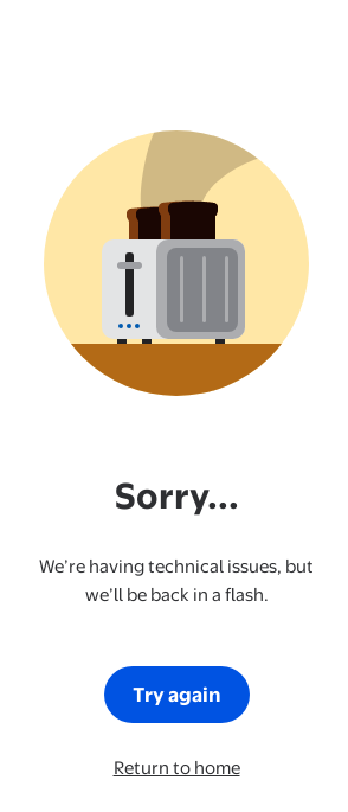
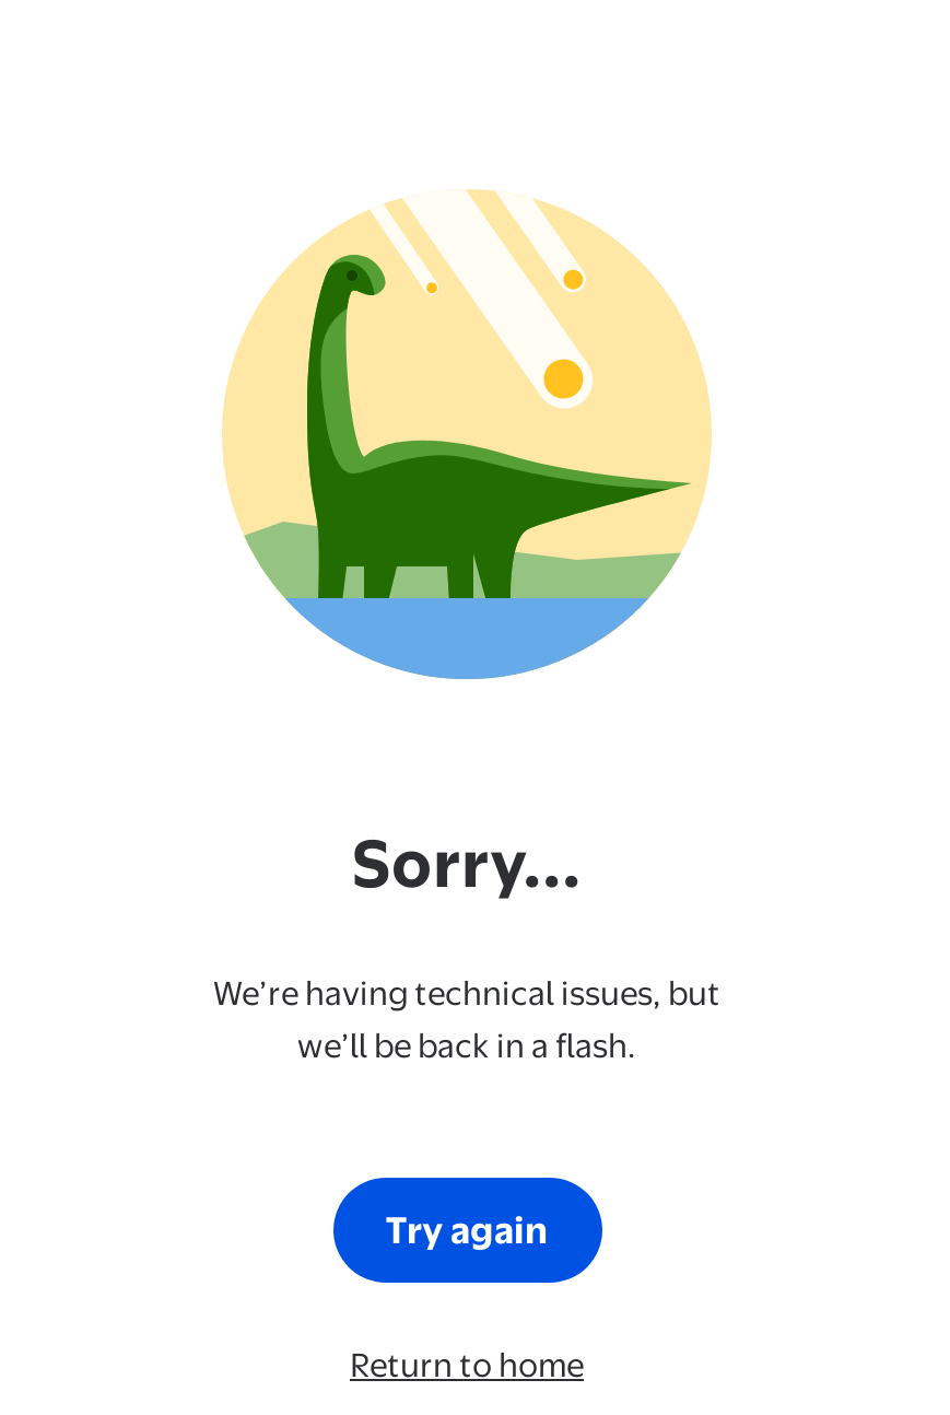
- [image]
+ [image]
